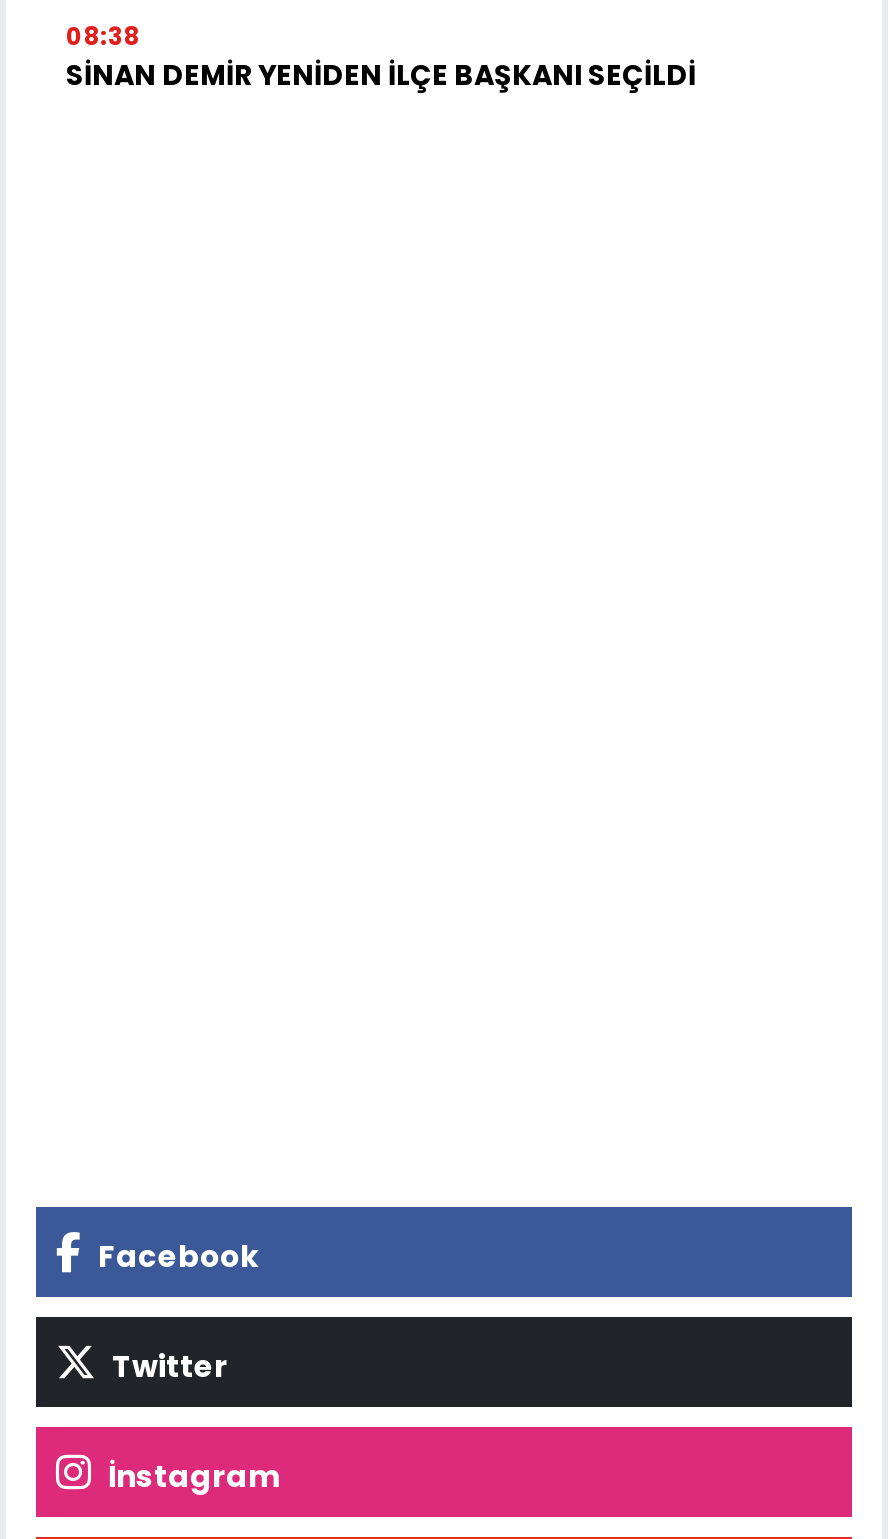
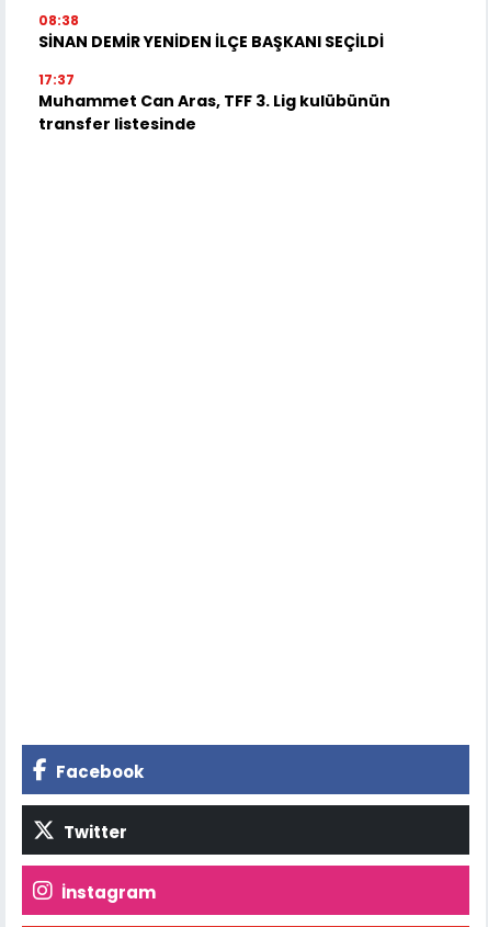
+ 17:37
+ Muhammet Can Aras, TFF 3. Lig kulübünün
+ transfer listesinde
